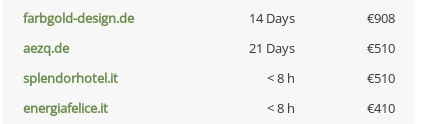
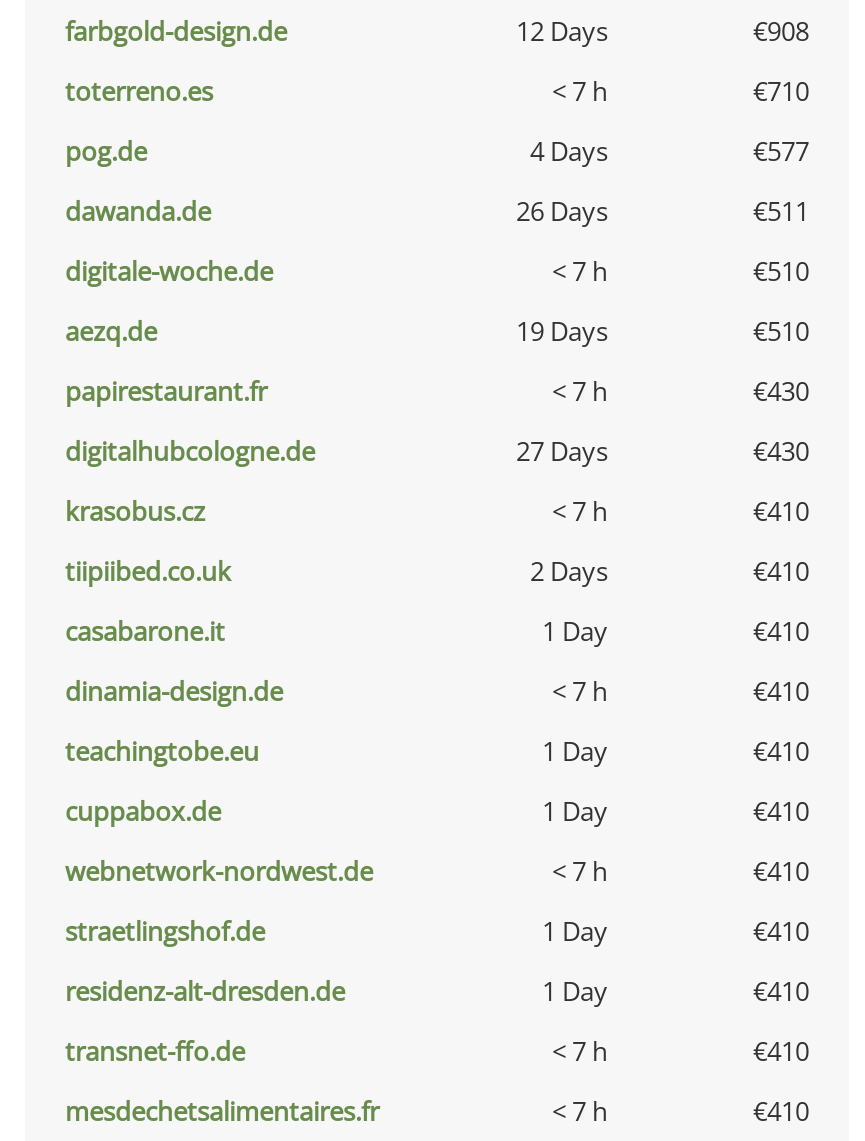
- 14 Days
+ 12 Days

+ toterreno.es
+ < 7 h
+ €710
+ pog.de
+ 4 Days
+ €577
+ dawanda.de
+ 26 Days
+ €511
+ digitale-woche.de
+ < 7 h
+ €510

- 21 Days
+ 19 Days

- splendorhotel.it
- < 8 h
- €510
- energiafelice.it
- < 8 h
+ papirestaurant.fr
+ < 7 h
+ €430
+ digitalhubcologne.de
+ 27 Days
+ €430
+ krasobus.cz
+ < 7 h
+ €410
+ tiipiibed.co.uk
+ 2 Days
+ €410
+ casabarone.it
+ 1 Day
+ €410
+ dinamia-design.de
+ < 7 h
+ €410
+ teachingtobe.eu
+ 1 Day
+ €410
+ cuppabox.de
+ 1 Day
+ €410
+ webnetwork-nordwest.de
+ < 7 h
+ €410
+ straetlingshof.de
+ 1 Day
+ €410
+ residenz-alt-dresden.de
+ 1 Day
+ €410
+ transnet-ffo.de
+ < 7 h
+ €410
+ mesdechetsalimentaires.fr
+ < 7 h
